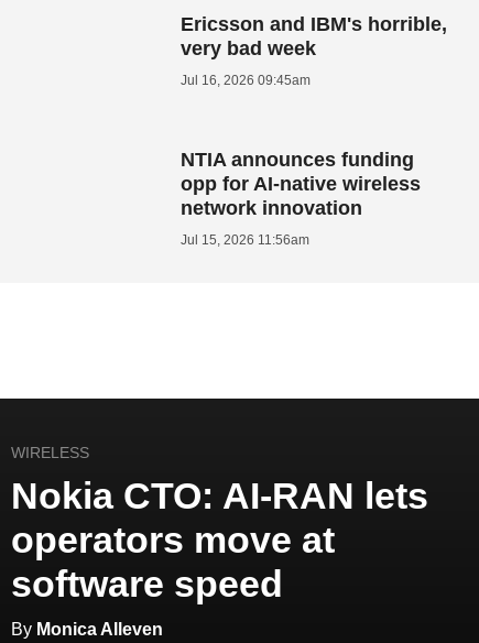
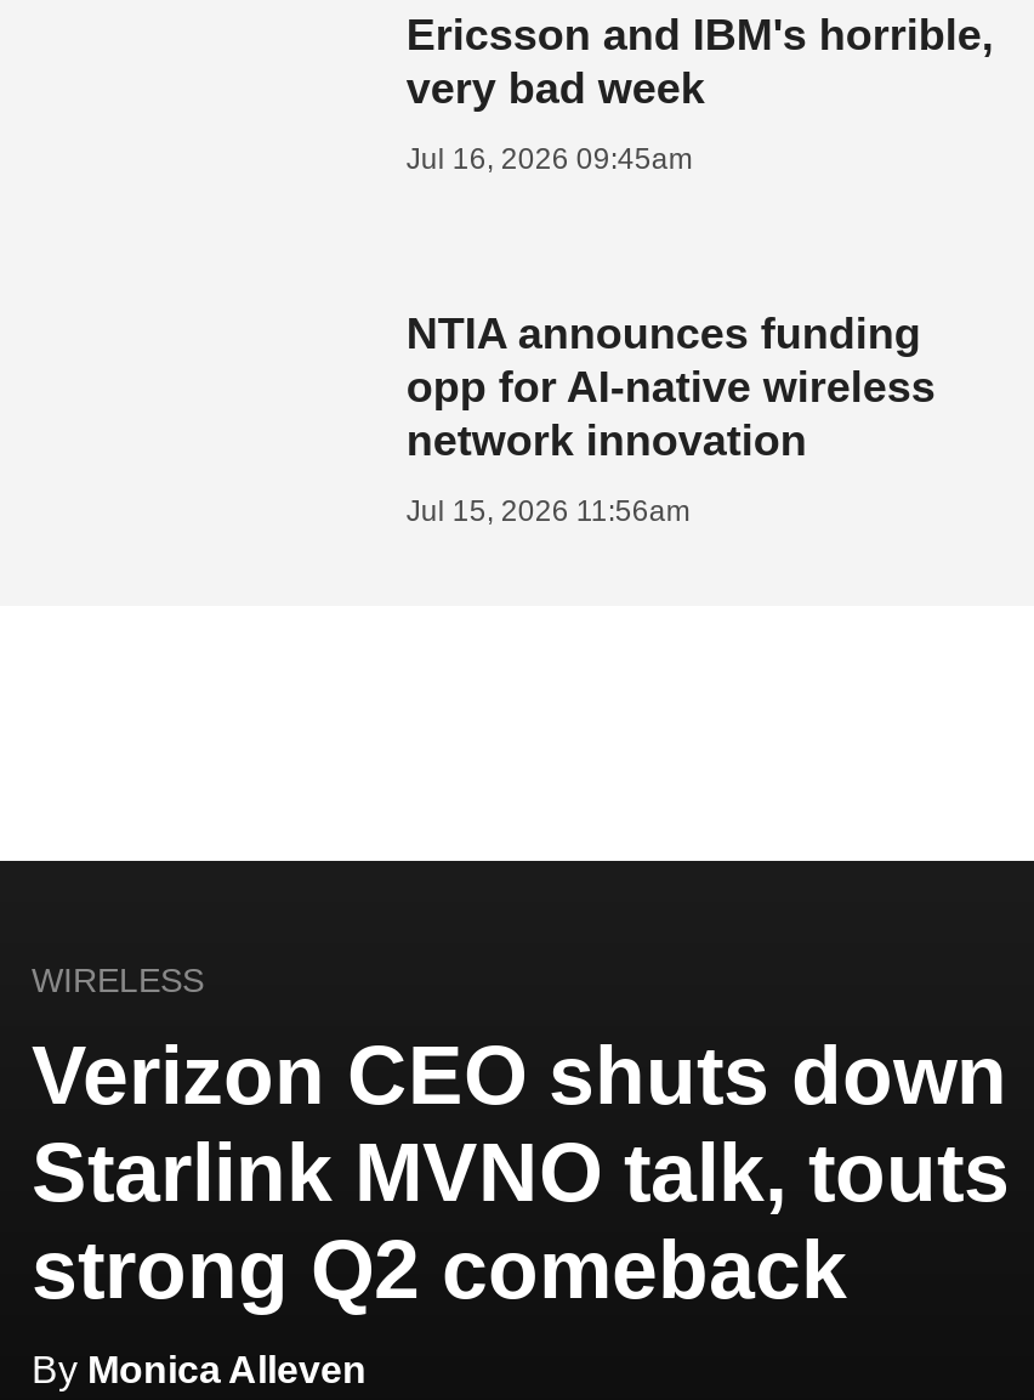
- Nokia CTO: AI-RAN lets
- operators move at
- software speed
+ Verizon CEO shuts down
+ Starlink MVNO talk, touts
+ strong Q2 comeback
